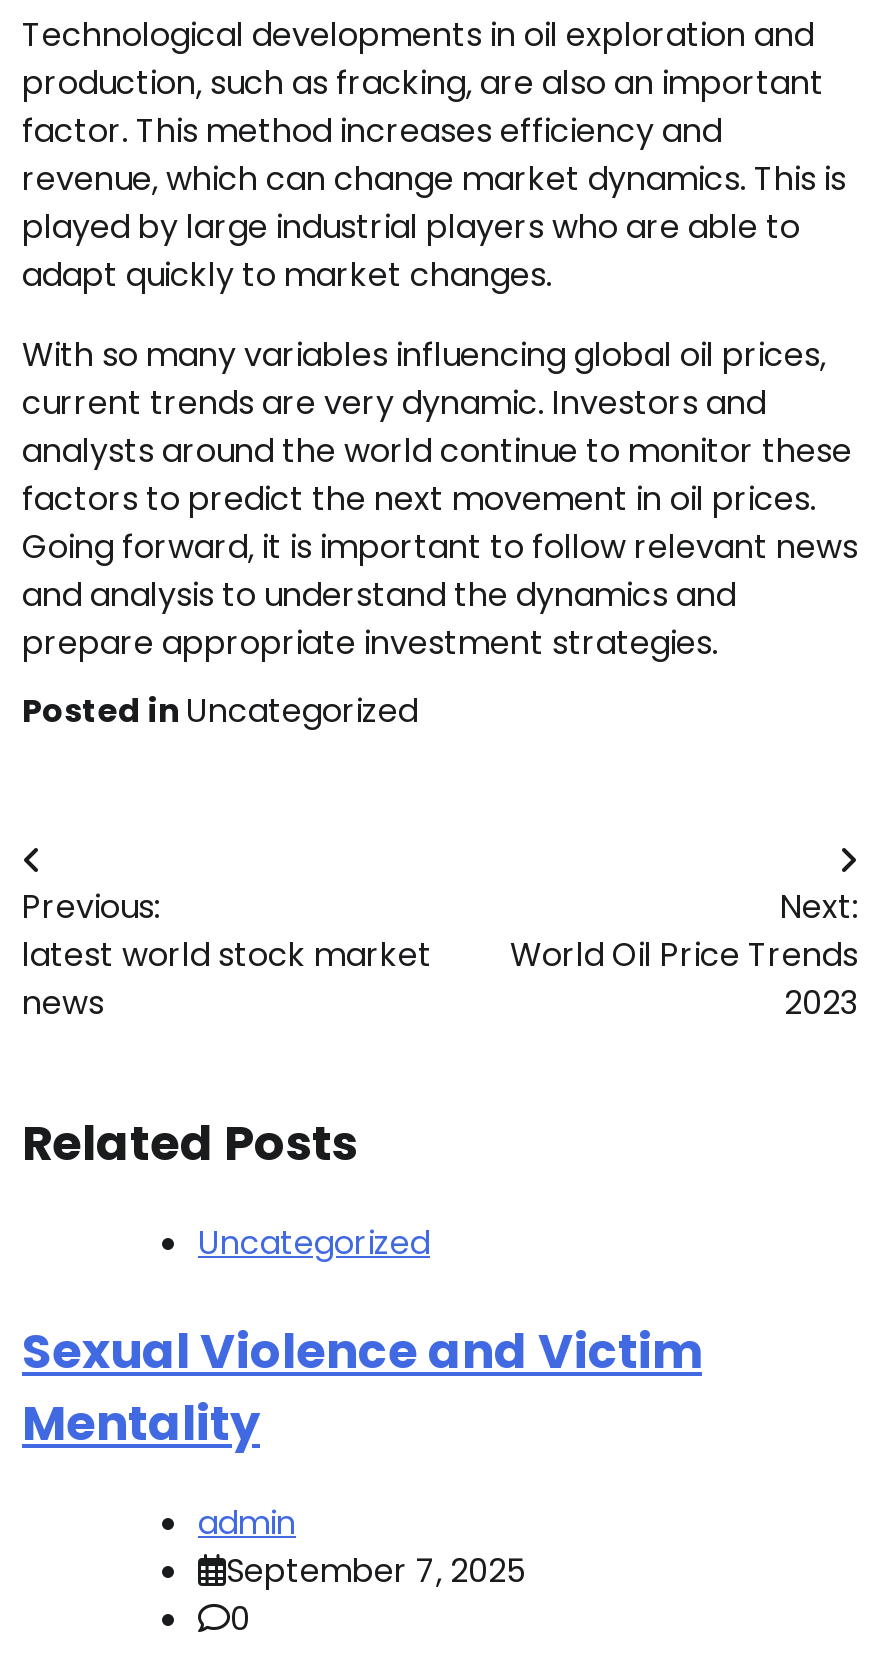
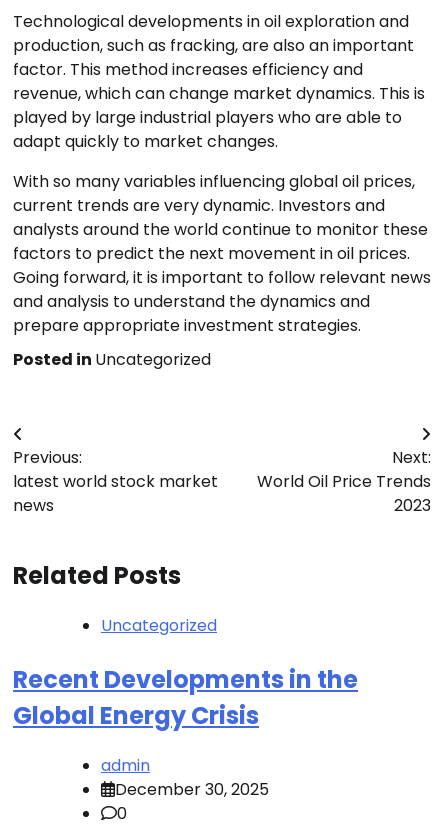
- Sexual Violence and Victim
- Mentality
+ Recent Developments in the
+ Global Energy Crisis

- September 7, 2025
+ December 30, 2025
